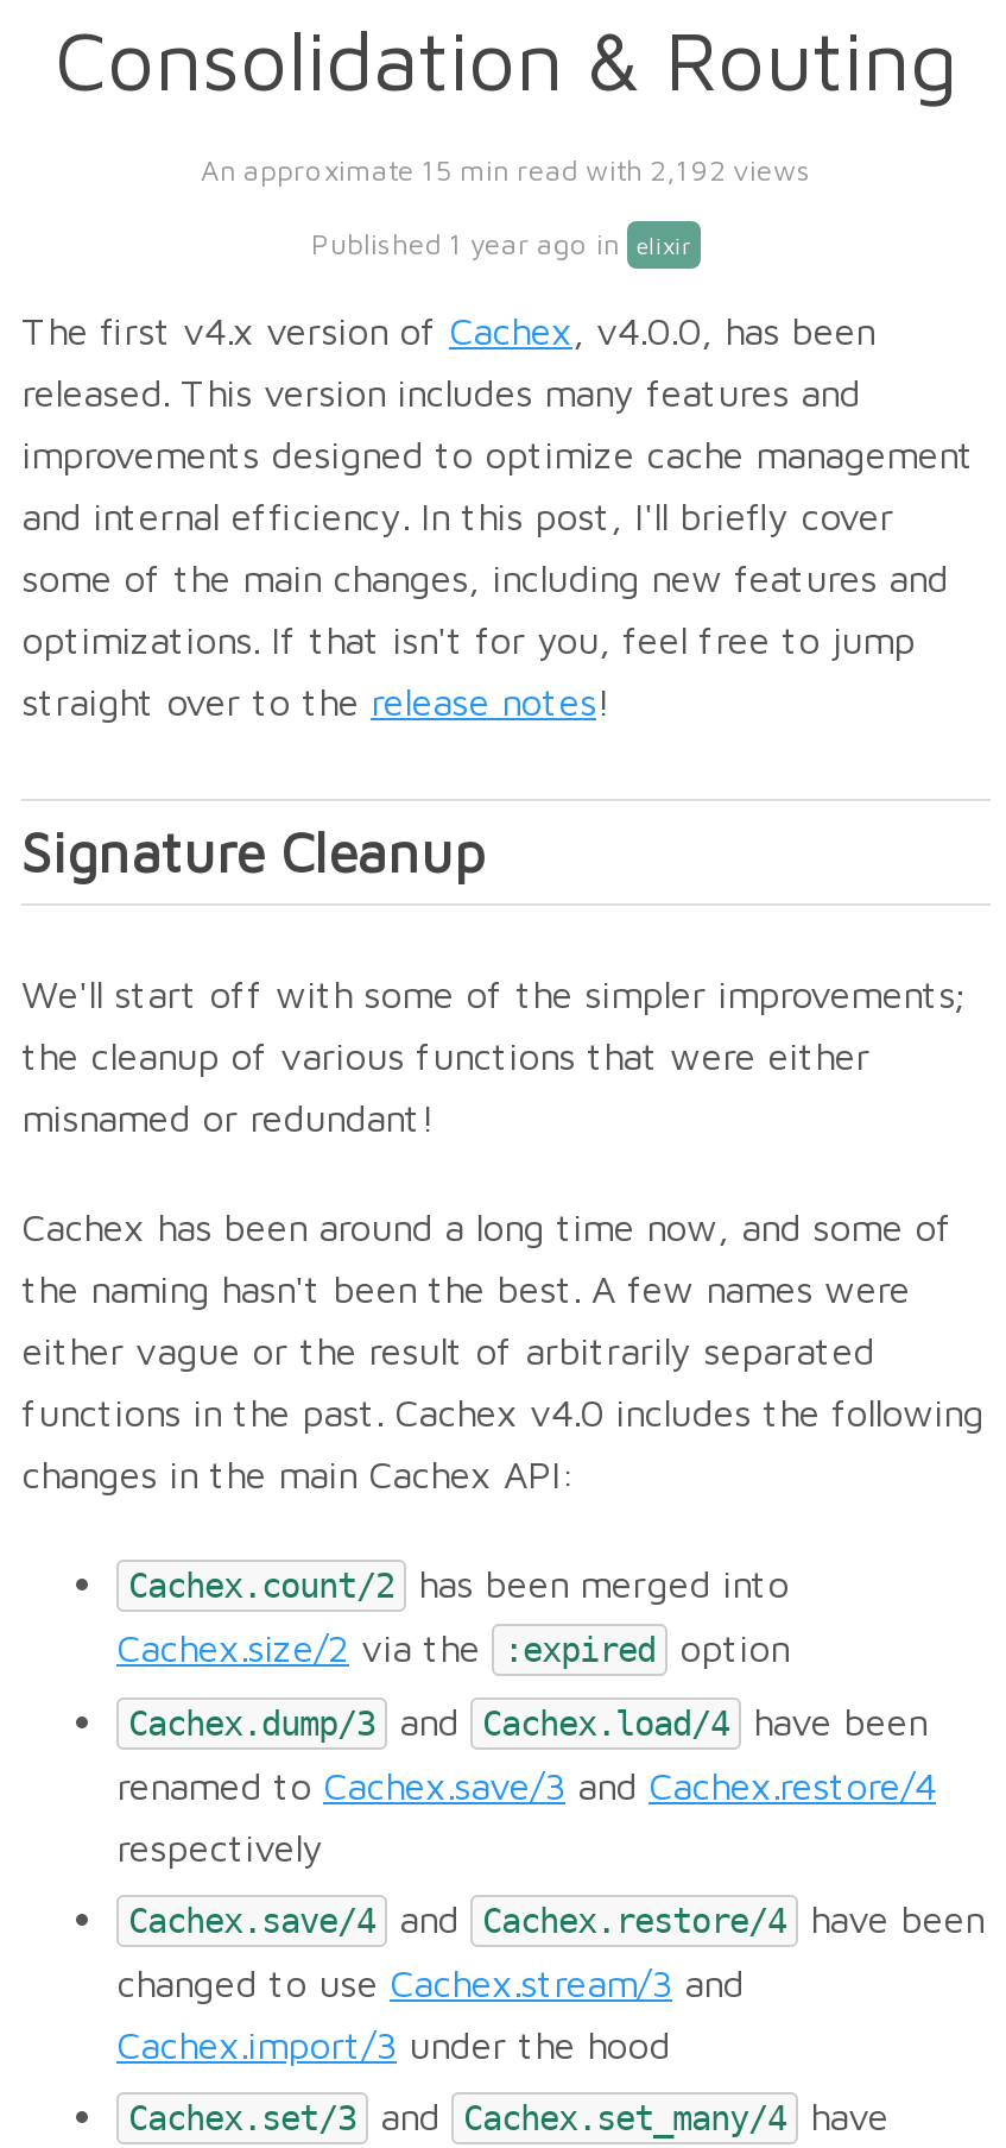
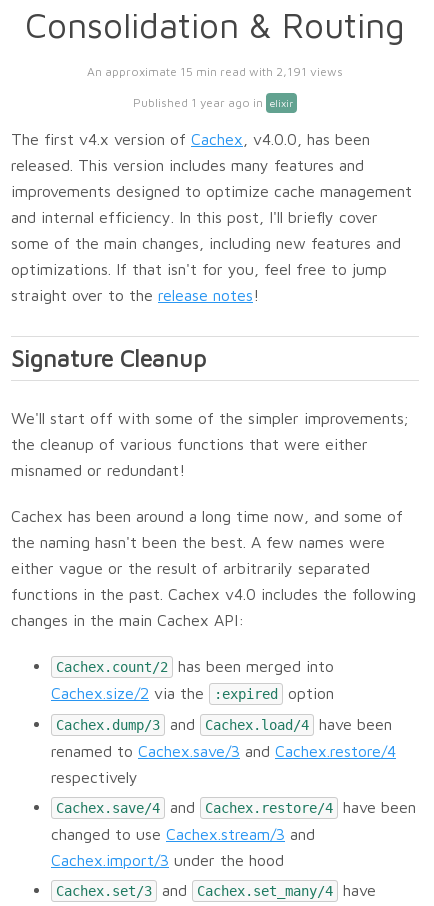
- An approximate 15 min read with 2,192 views
+ An approximate 15 min read with 2,191 views
